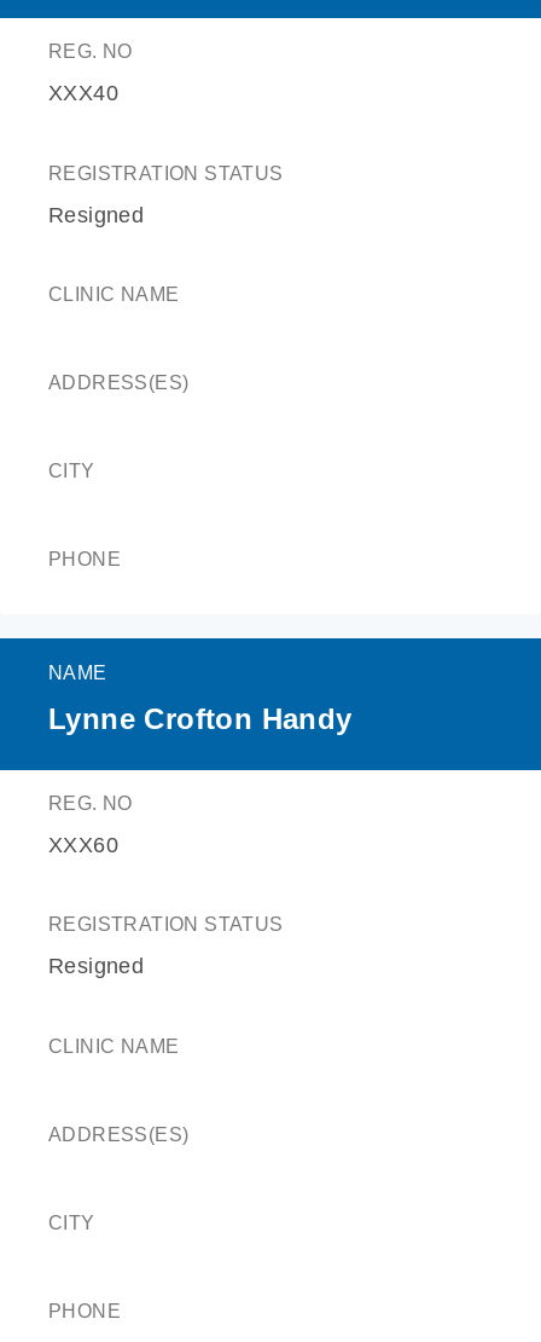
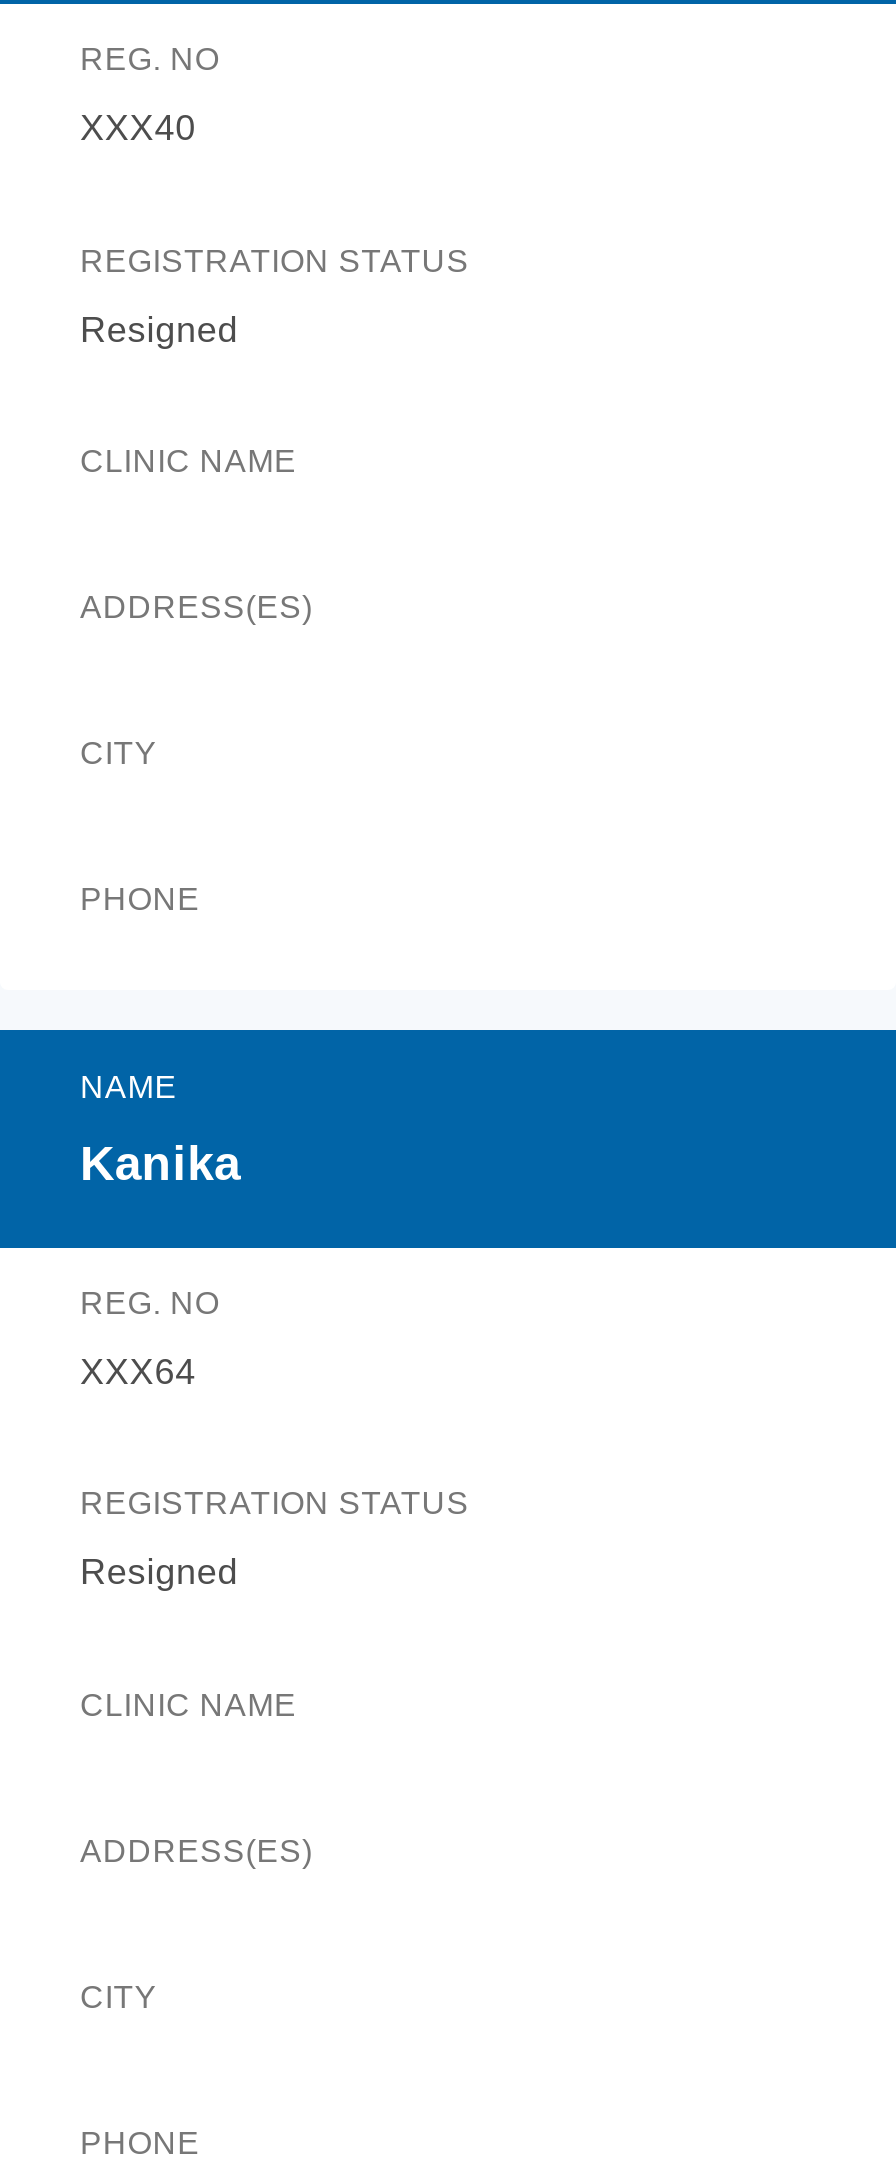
- Lynne Crofton Handy
+ Kanika

- XXX60
+ XXX64
